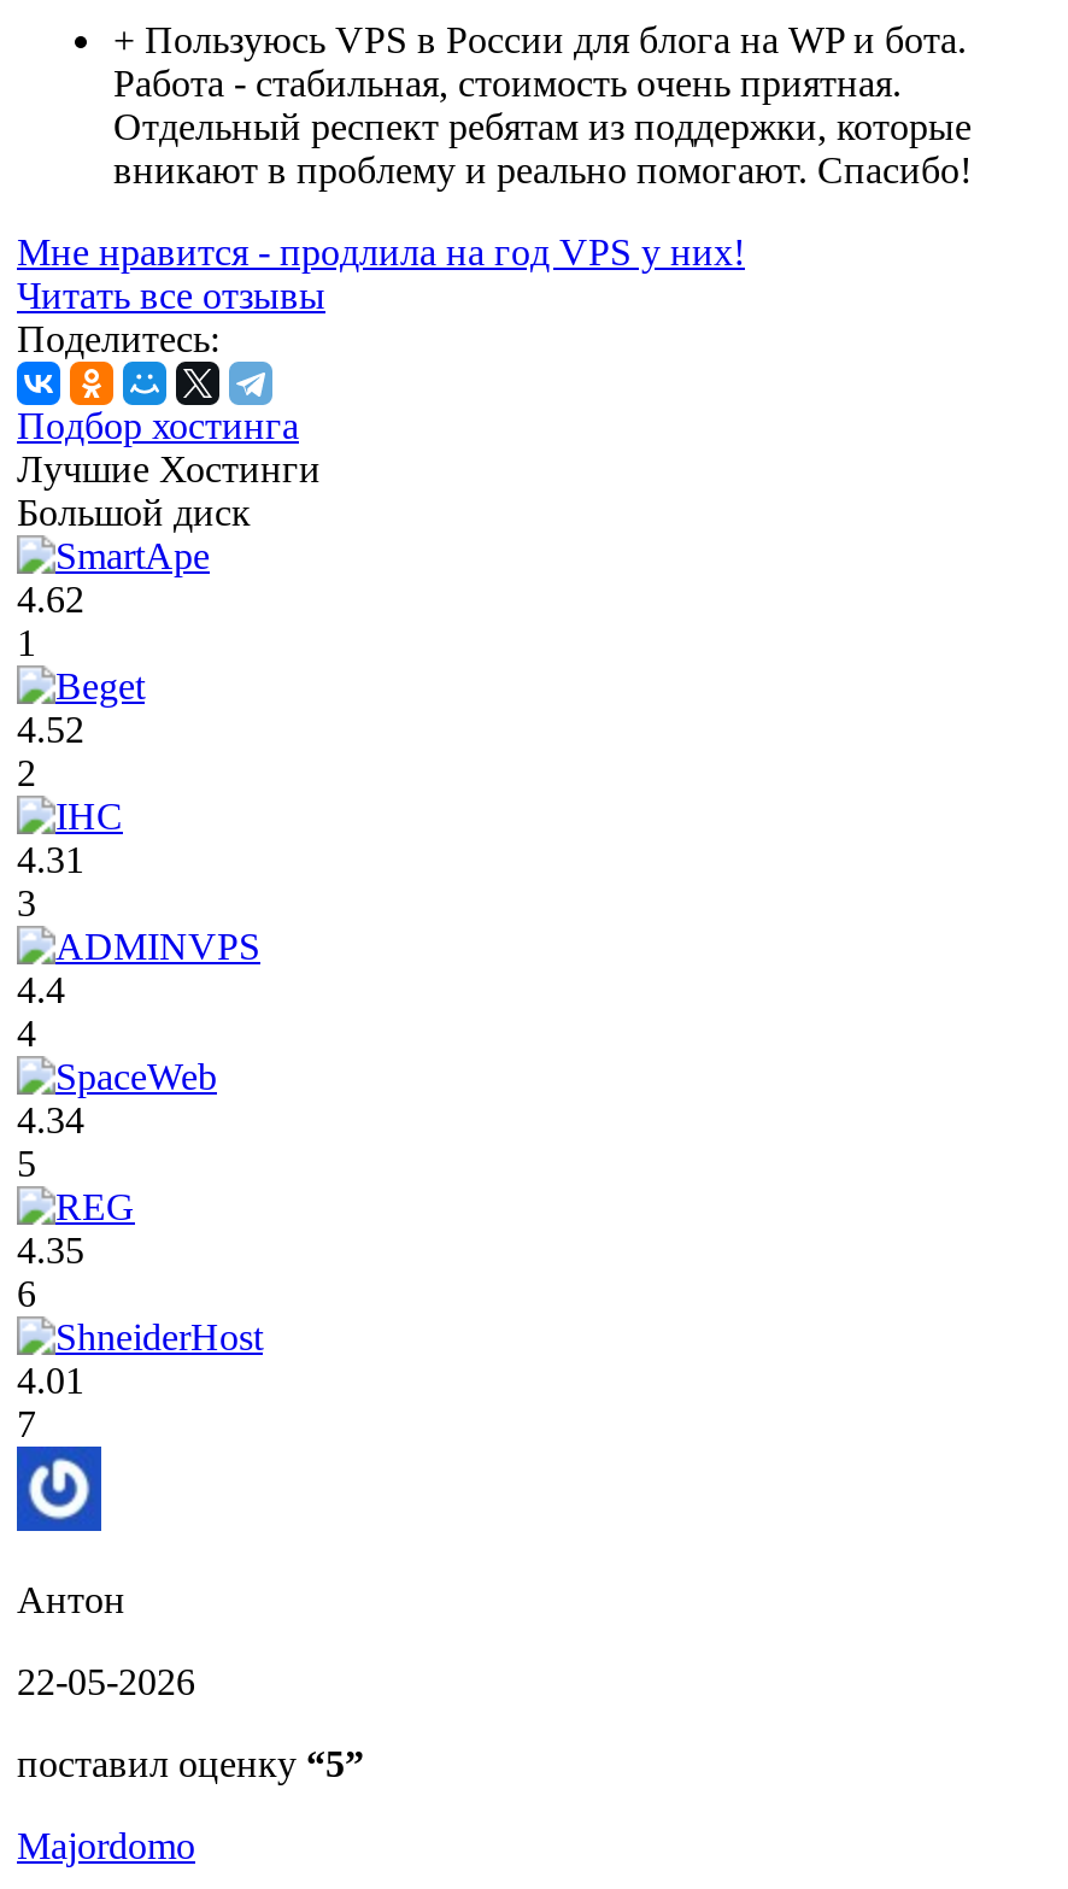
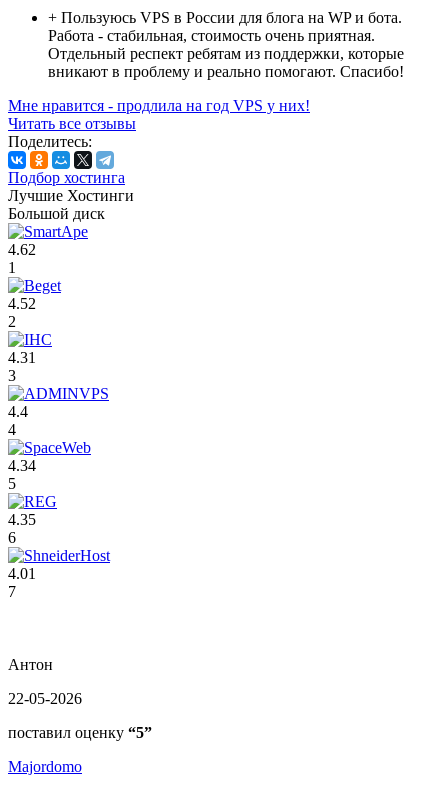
- [image]
